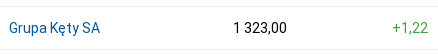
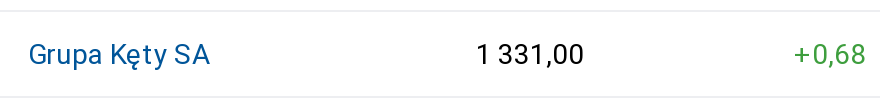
- 1 323,00
+ 1 331,00

- +1,22
+ +0,68
